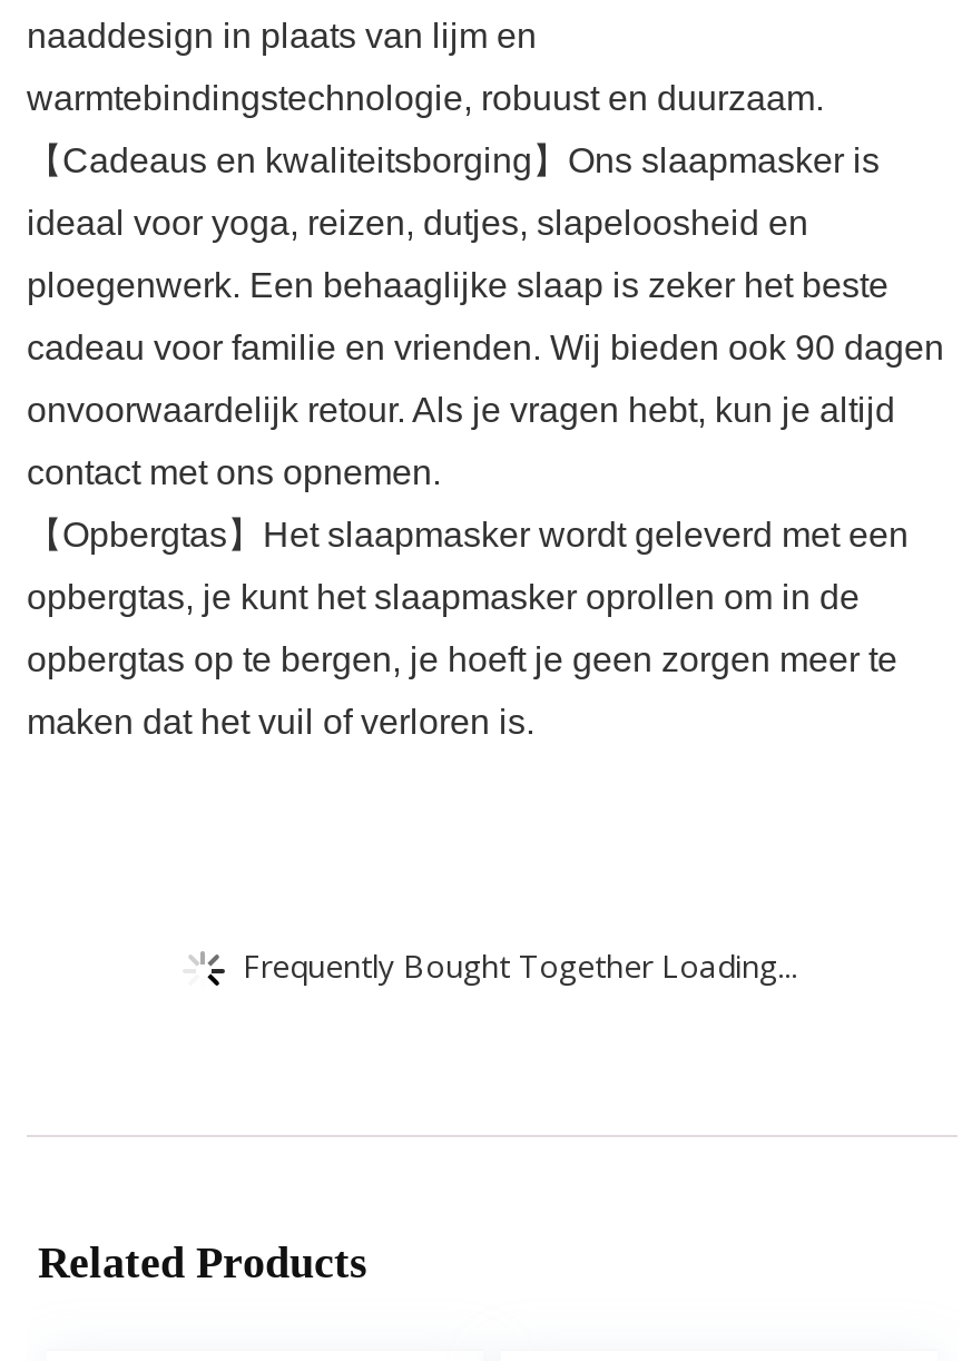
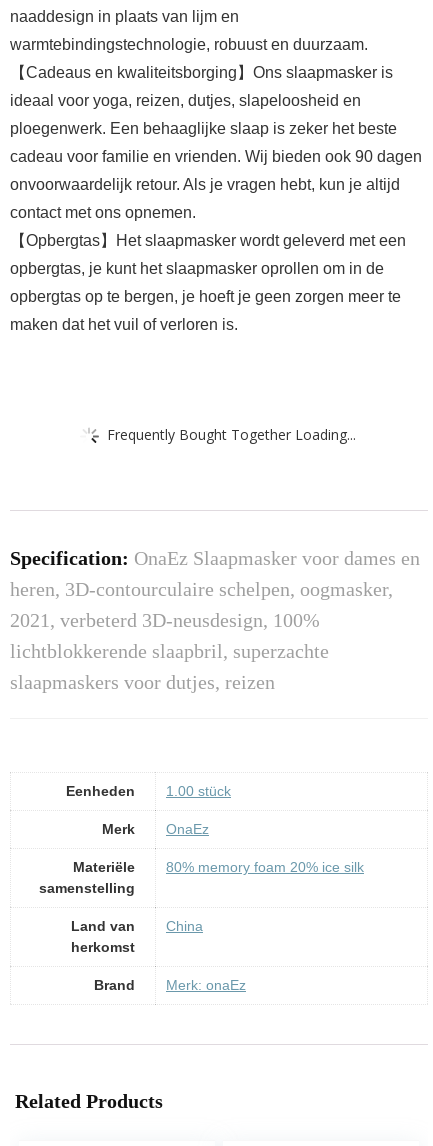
+ Specification: OnaEz Slaapmasker voor dames en
+ heren, 3D-contourculaire schelpen, oogmasker,
+ 2021, verbeterd 3D-neusdesign, 100%
+ lichtblokkerende slaapbril, superzachte
+ slaapmaskers voor dutjes, reizen

+ Eenheden
+ 1.00 stück
+ Merk
+ OnaEz
+ Materiële
+ samenstelling

+ Land van
+ herkomst

+ Brand
+ Merk: onaEz

+ 80% memory foam 20% ice silk

+ China
